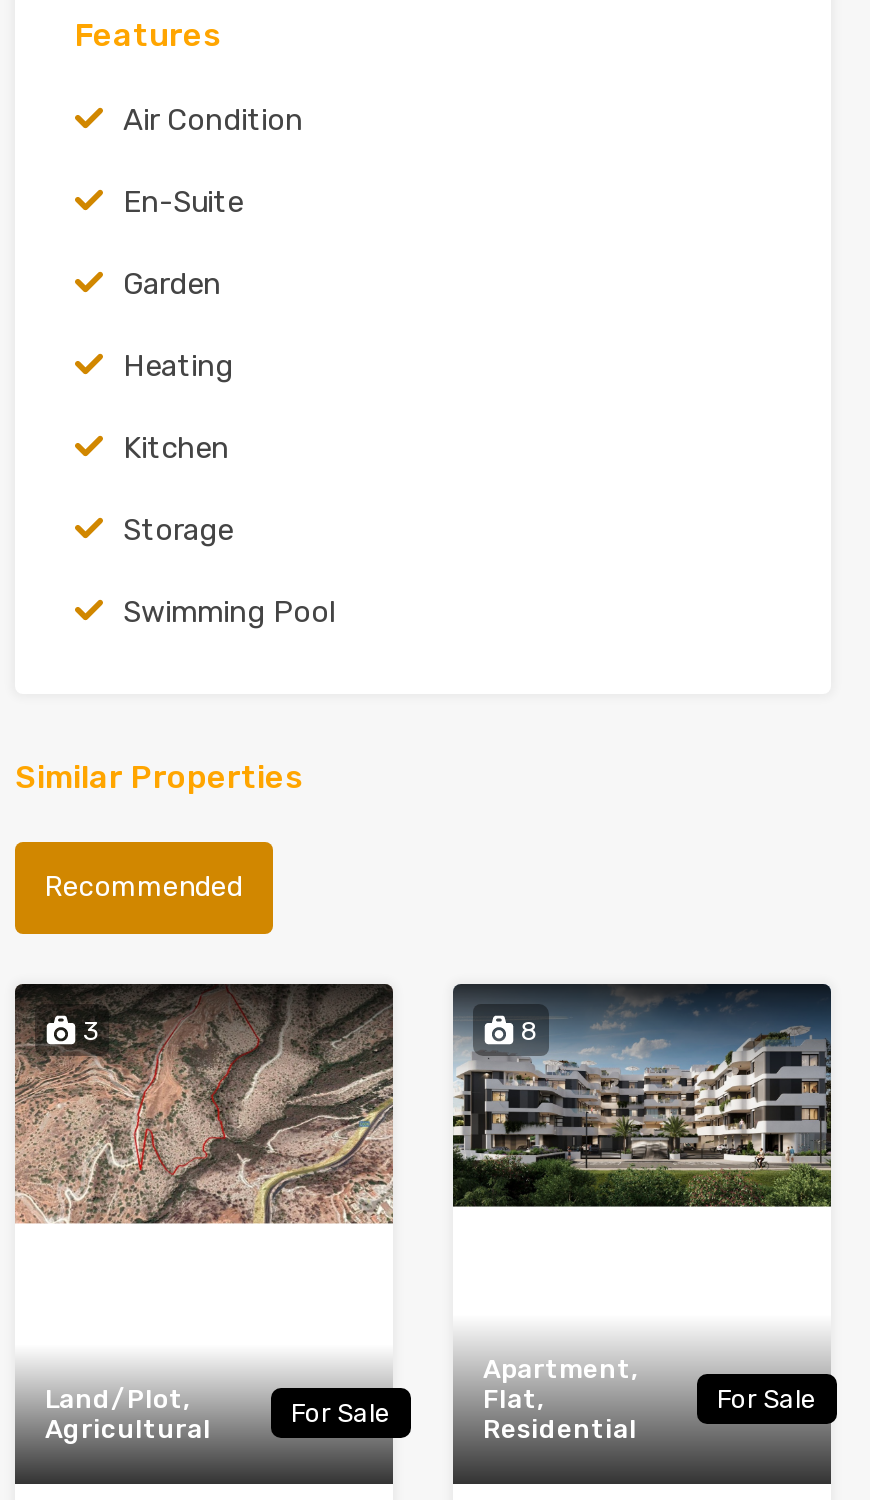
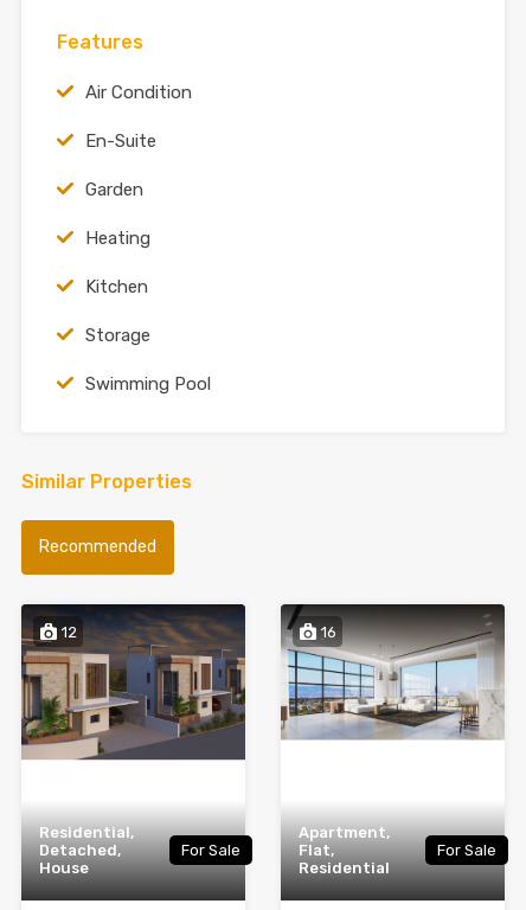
- [image]
- 3
+ [image]
+ 12

- [image]
- 8
+ [image]
+ 16

- Land/Plot,
- Agricultural
+ Residential,
+ Detached,
+ House
